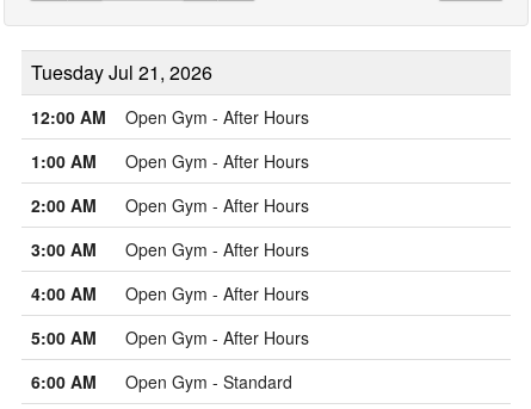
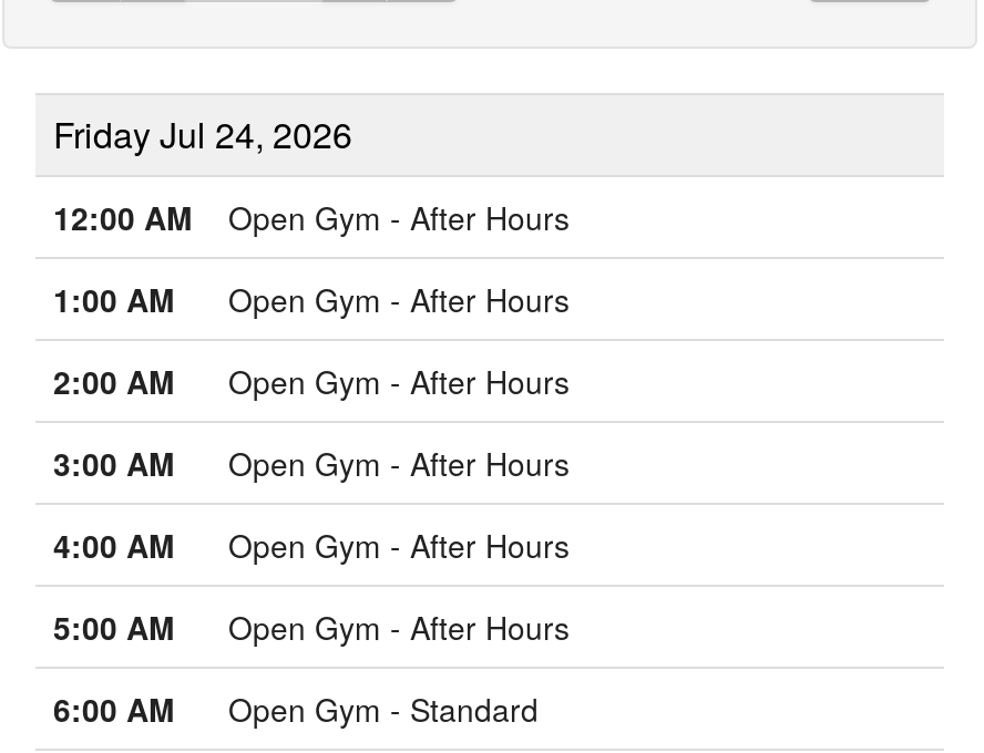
- Tuesday Jul 21, 2026
+ Friday Jul 24, 2026
